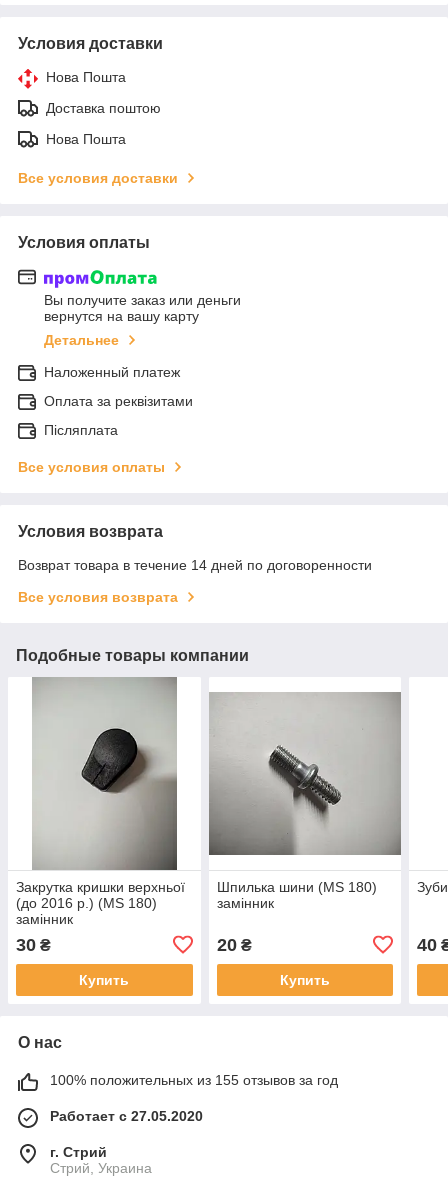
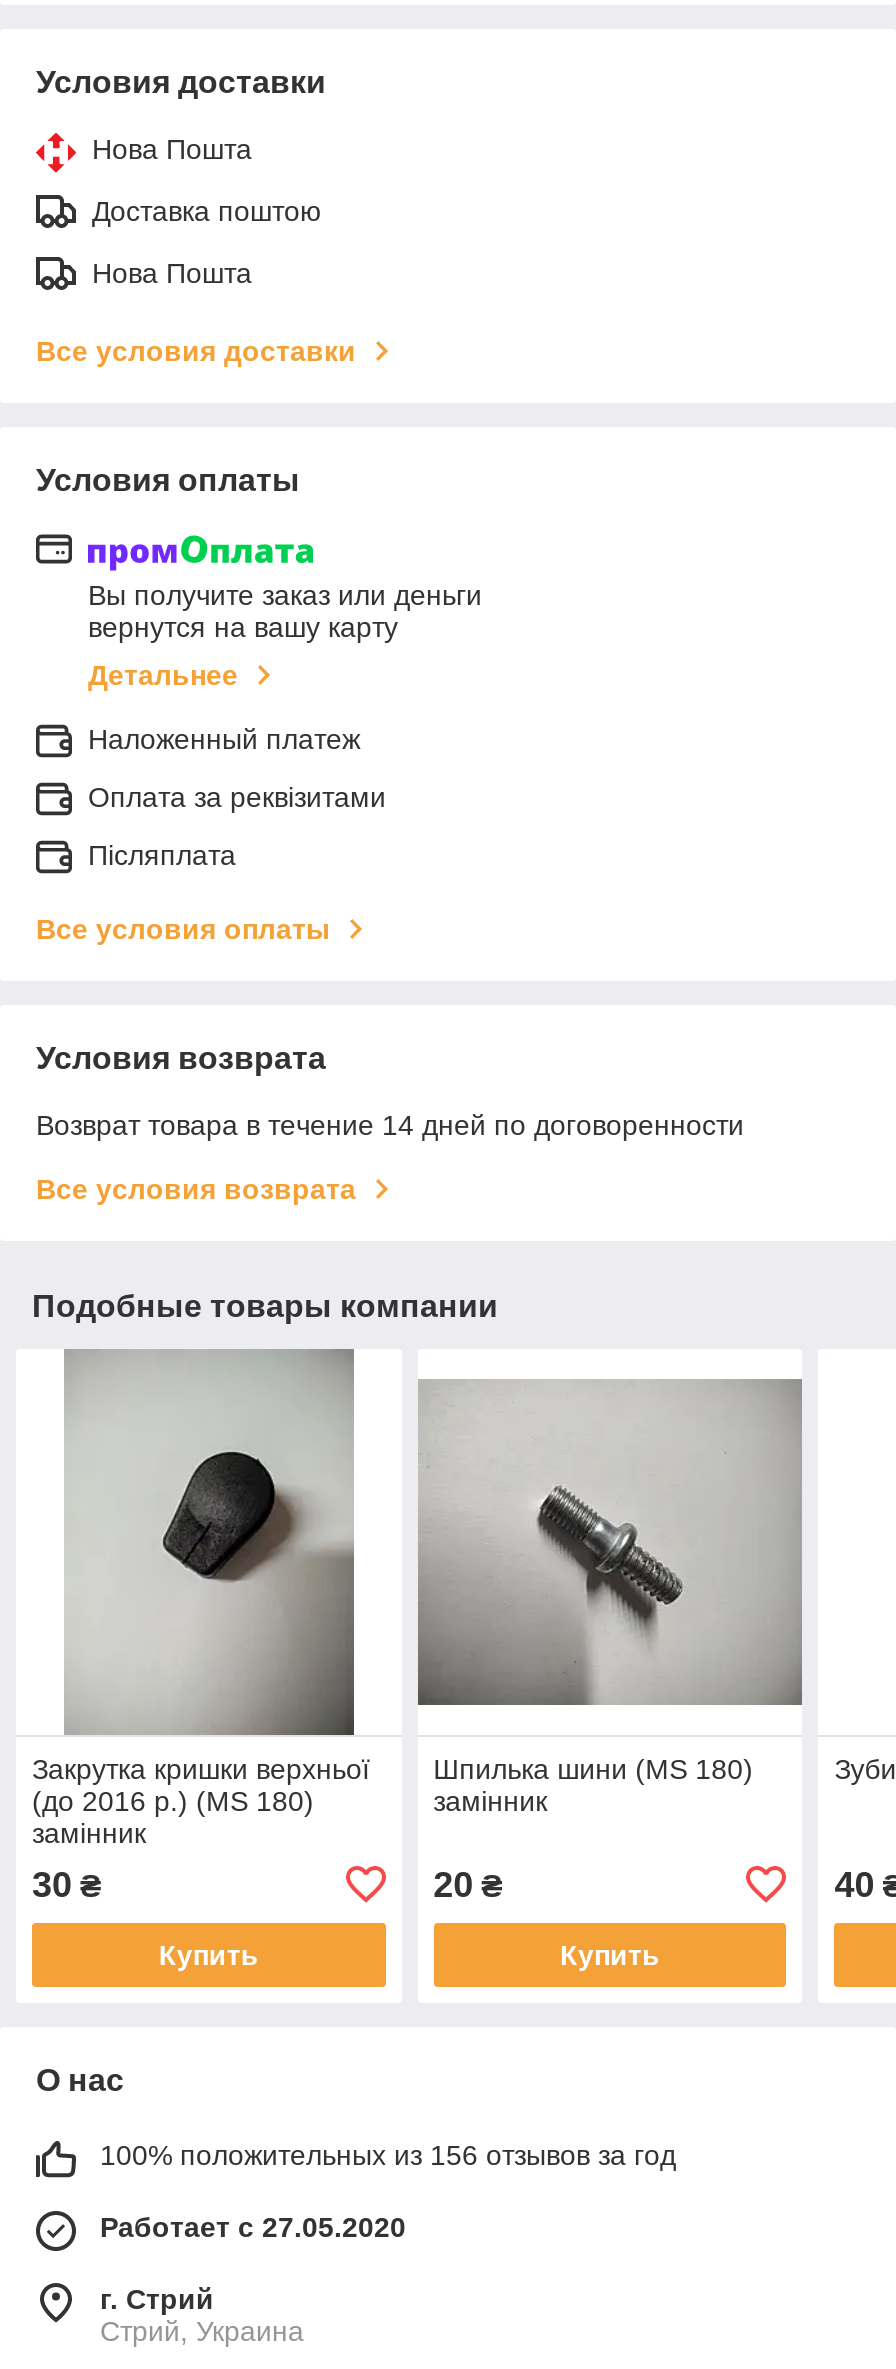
- 100% положительных из 155 отзывов за год
+ 100% положительных из 156 отзывов за год
